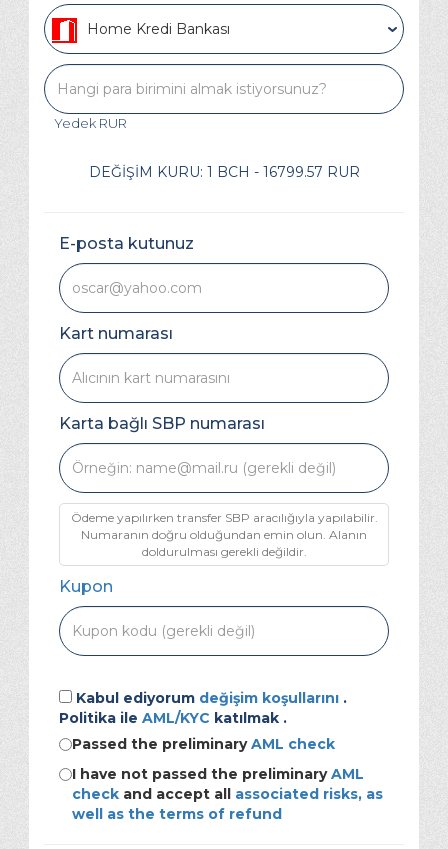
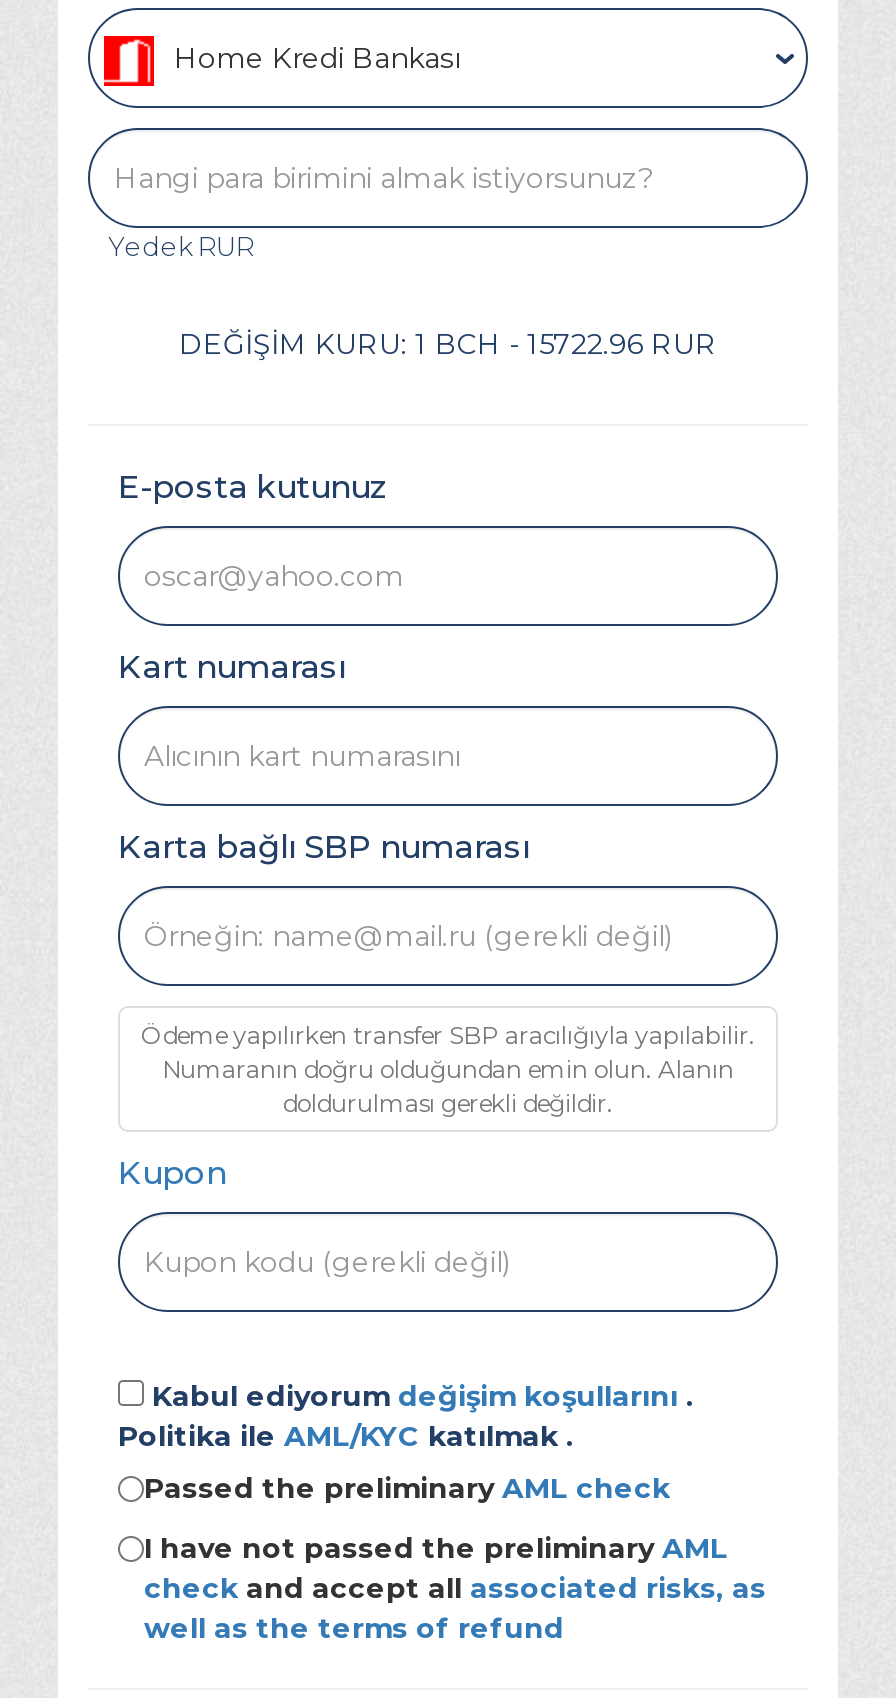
- DEĞIŞIM KURU: 1 BCH - 16799.57 RUR
+ DEĞIŞIM KURU: 1 BCH - 15722.96 RUR
